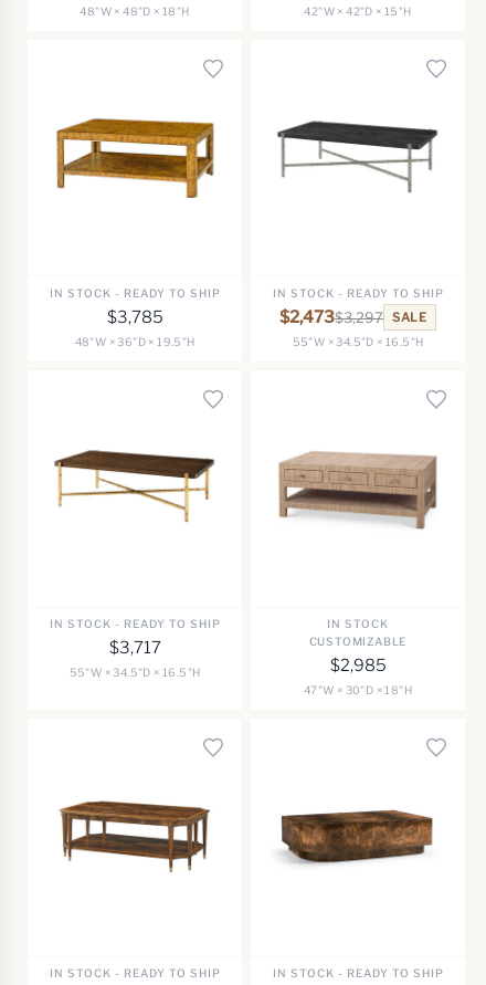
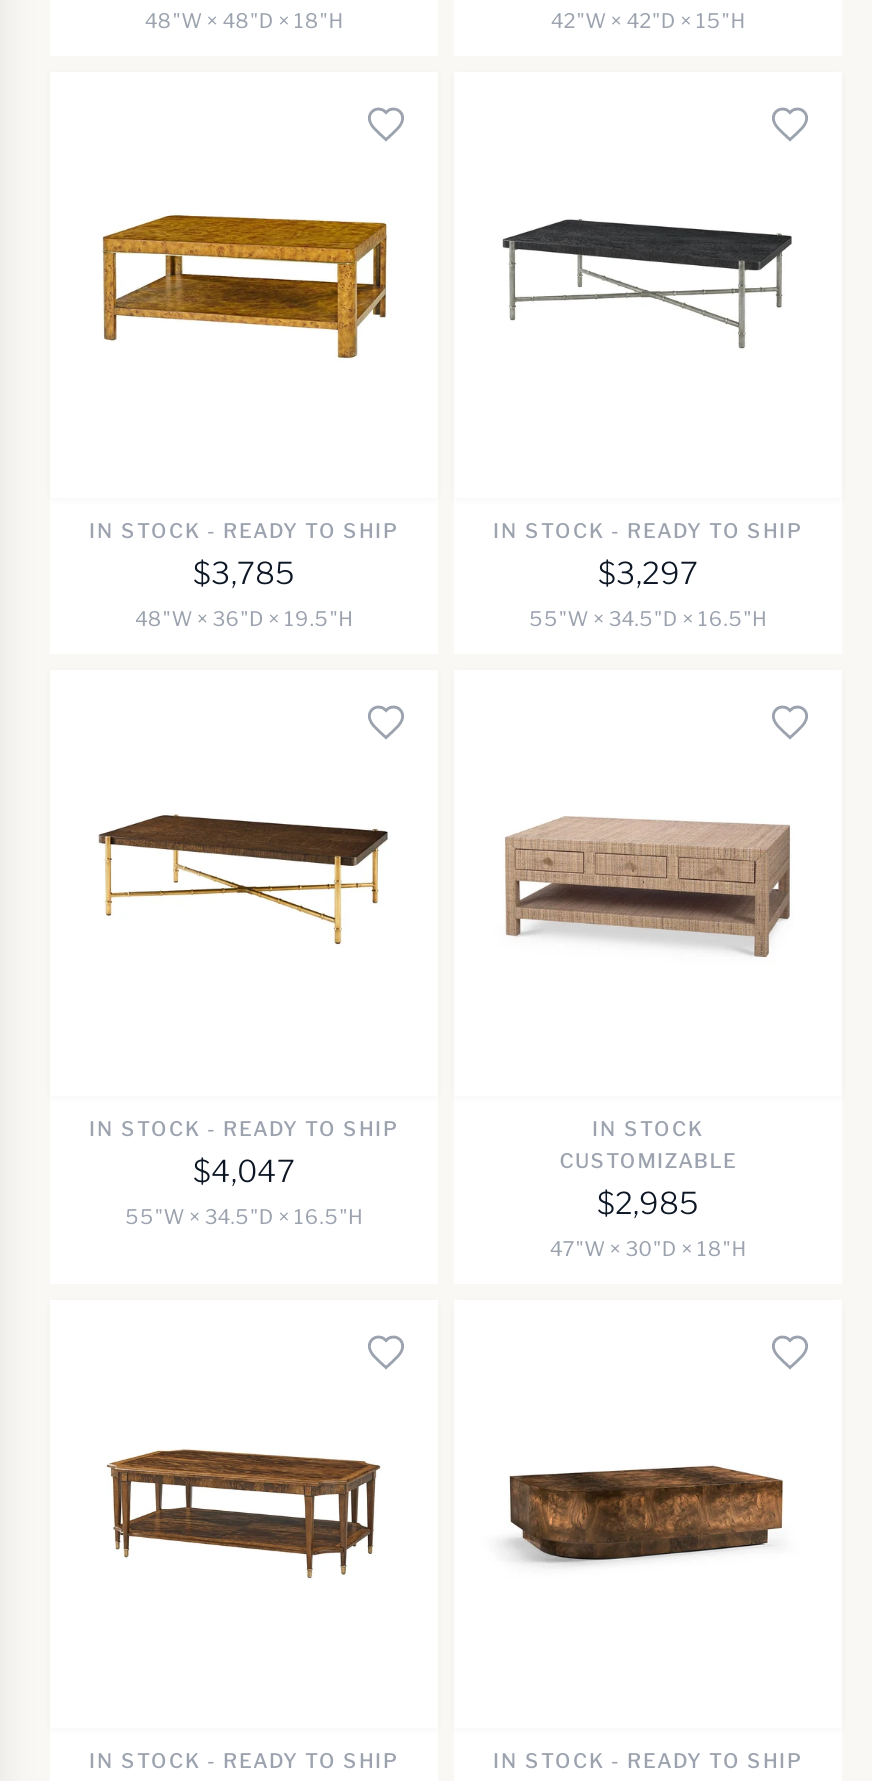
- $2,473$3,297 SALE
+ $3,297

- $3,717
+ $4,047
